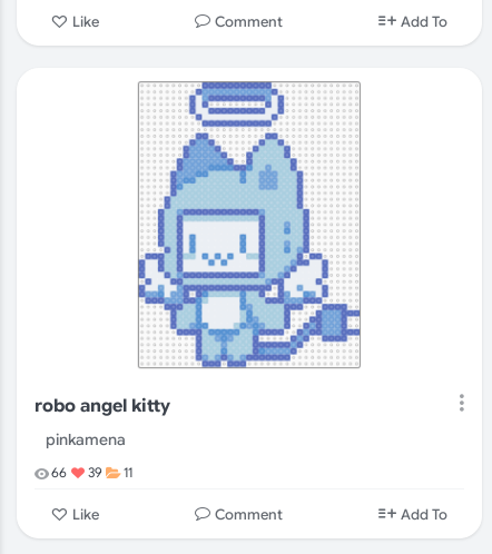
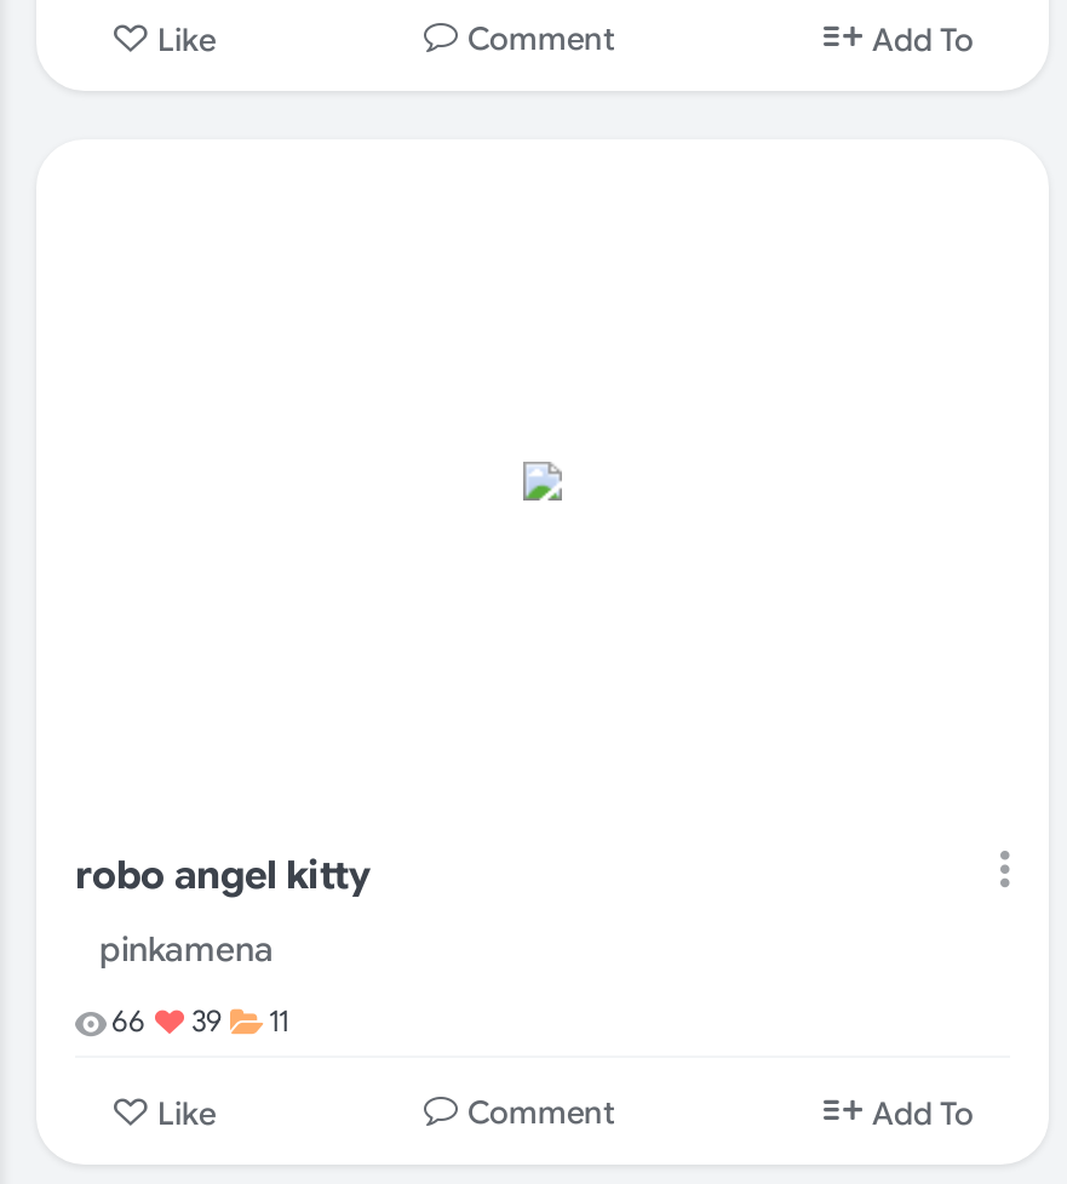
- [image]
